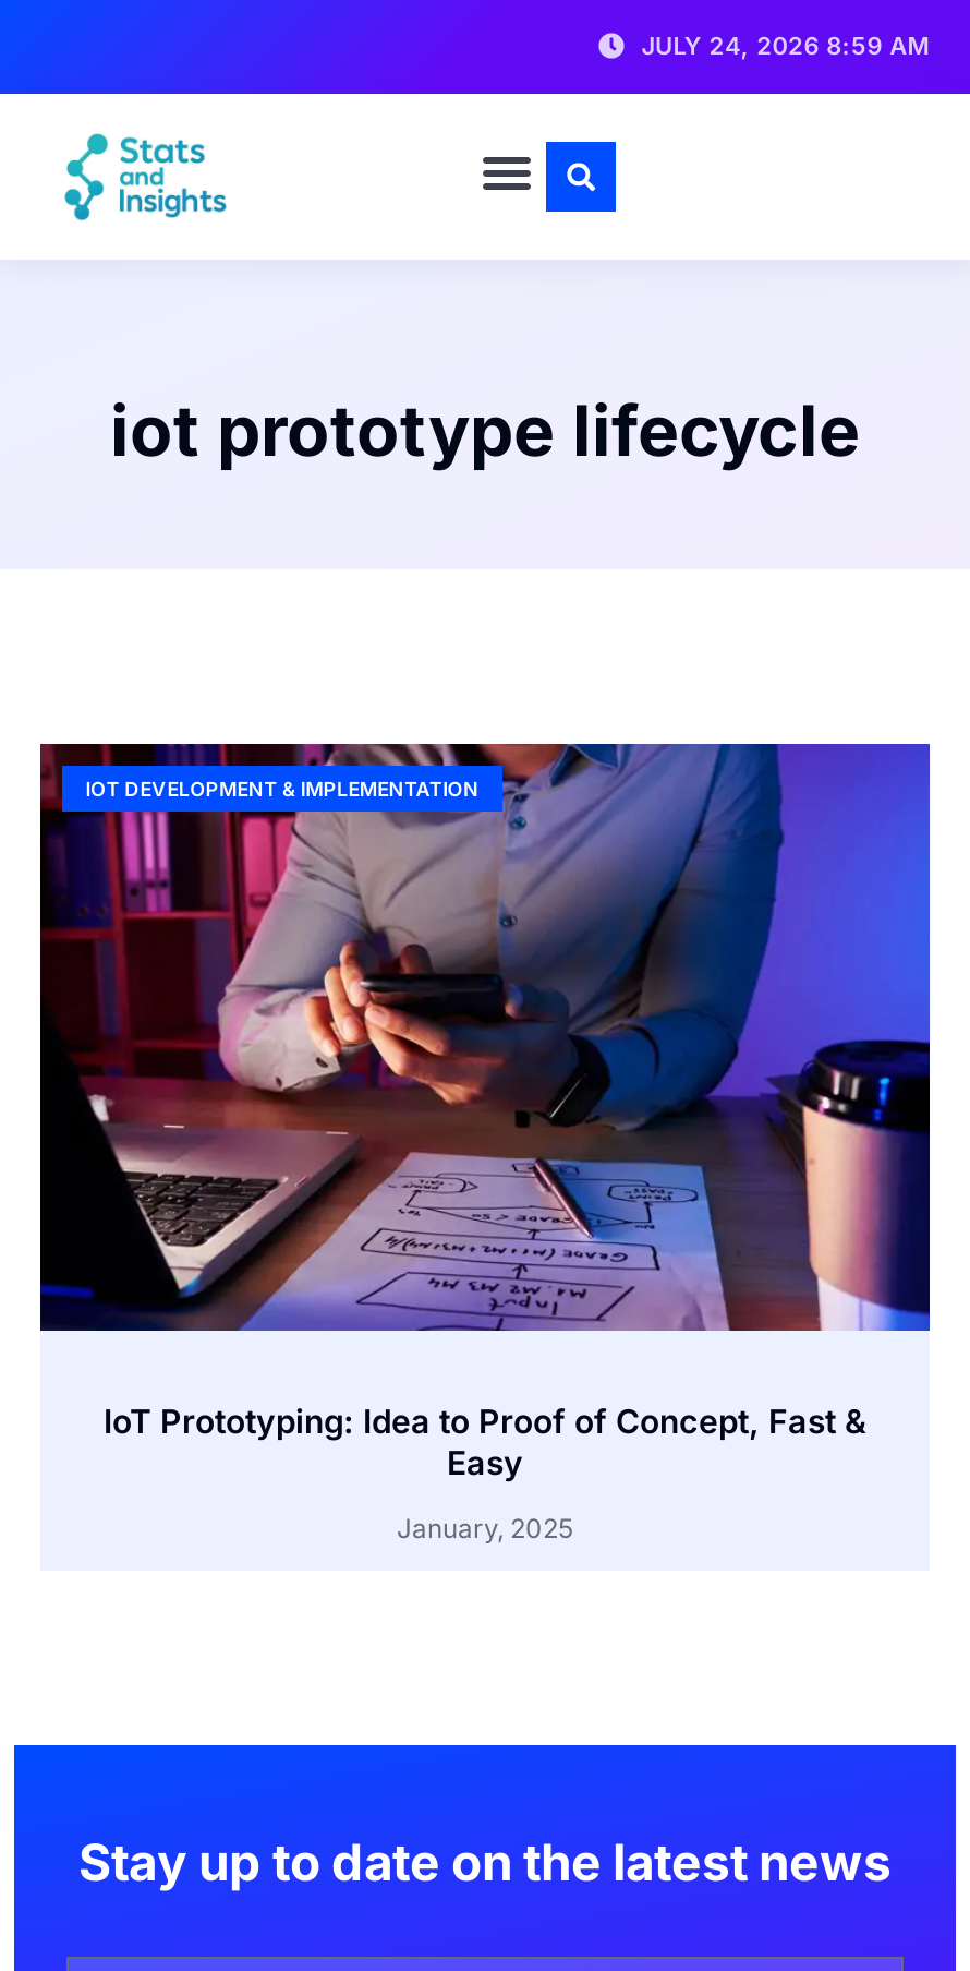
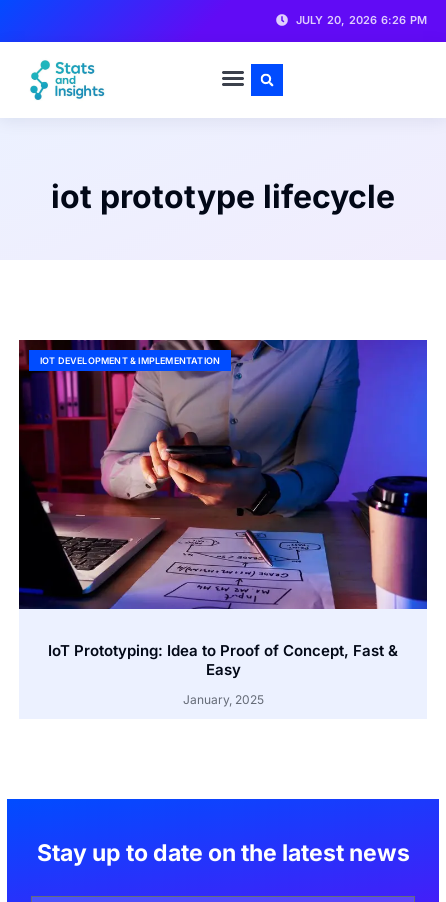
- JULY 24, 2026 8:59 AM
+ JULY 20, 2026 6:26 PM
